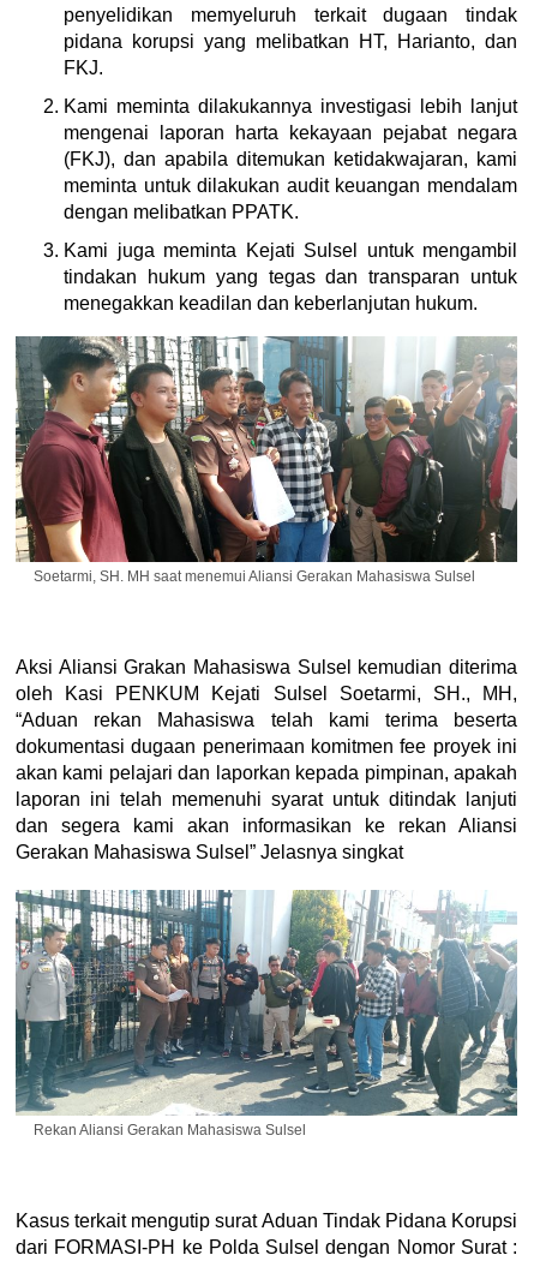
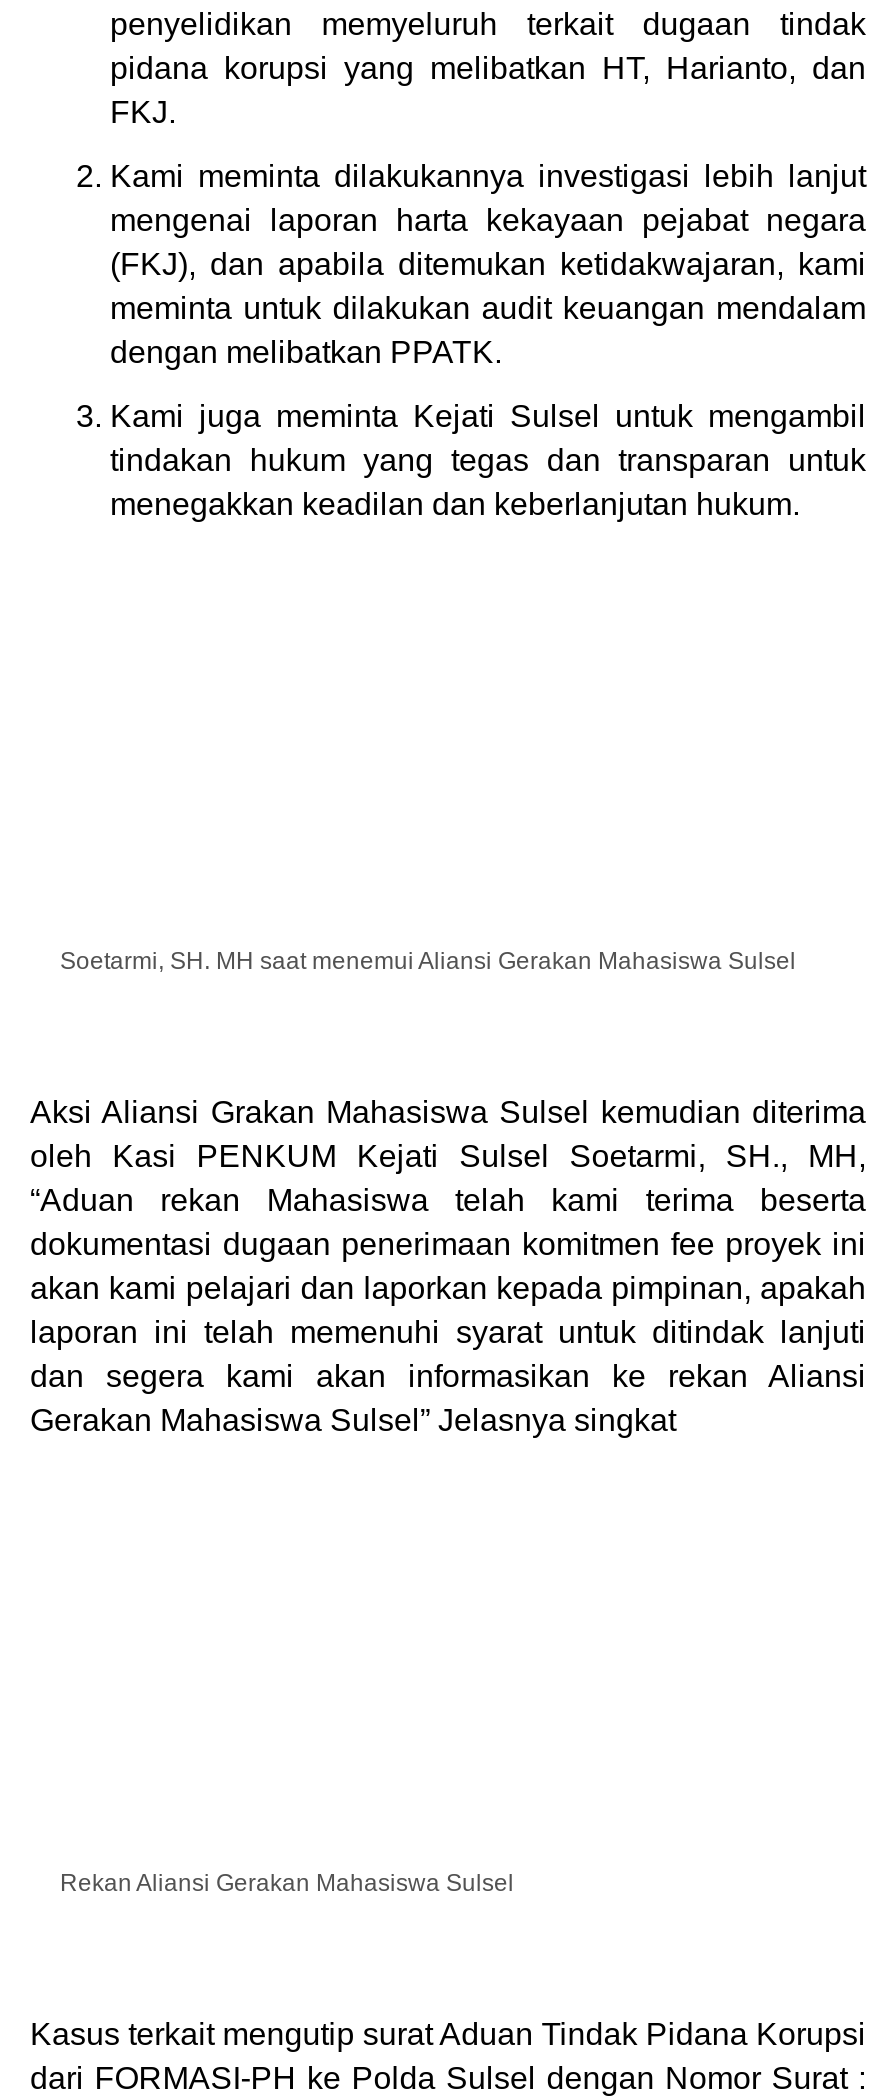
- [image]

- [image]
